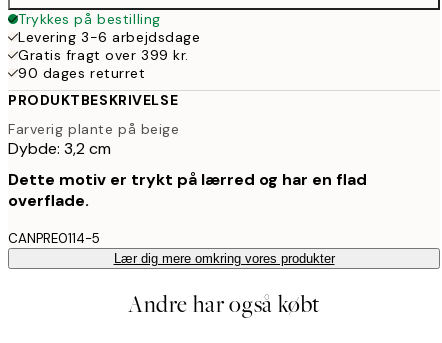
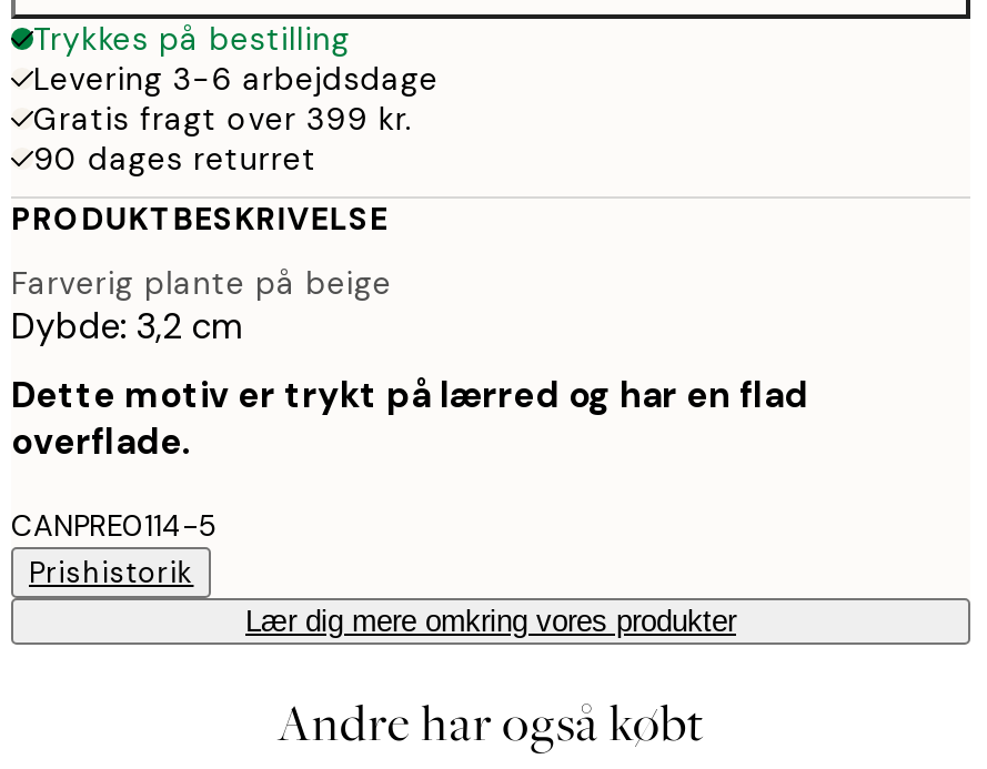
+ Prishistorik
